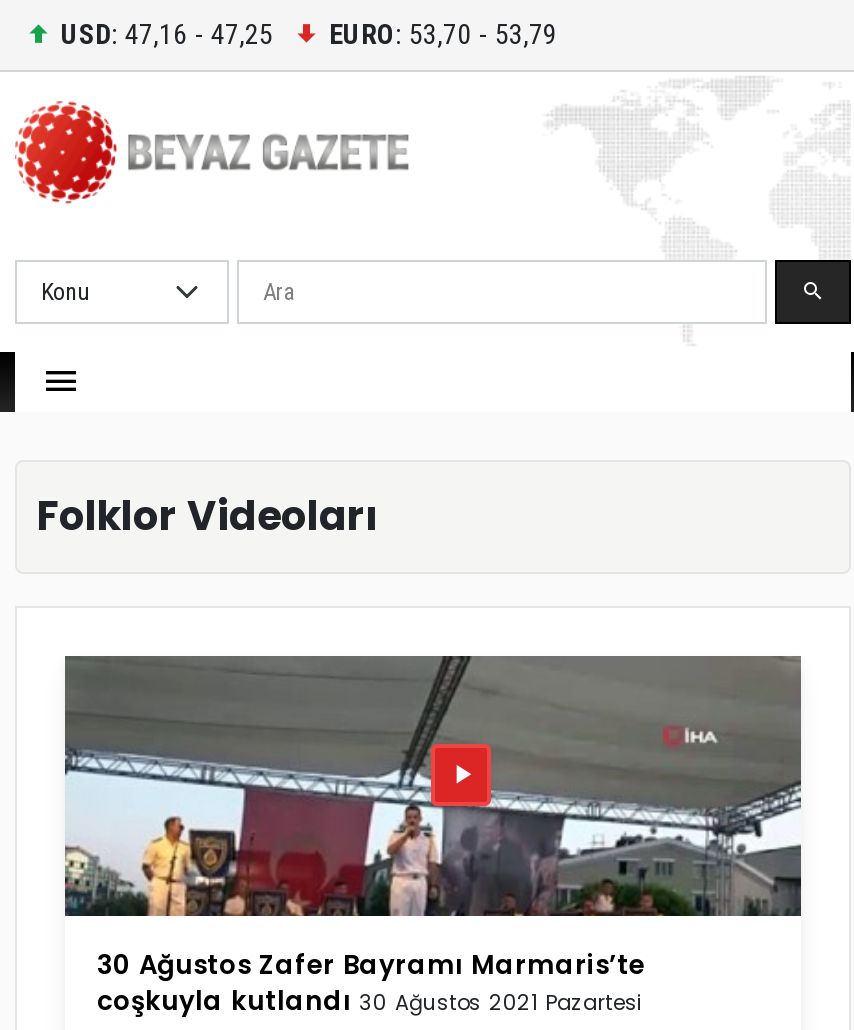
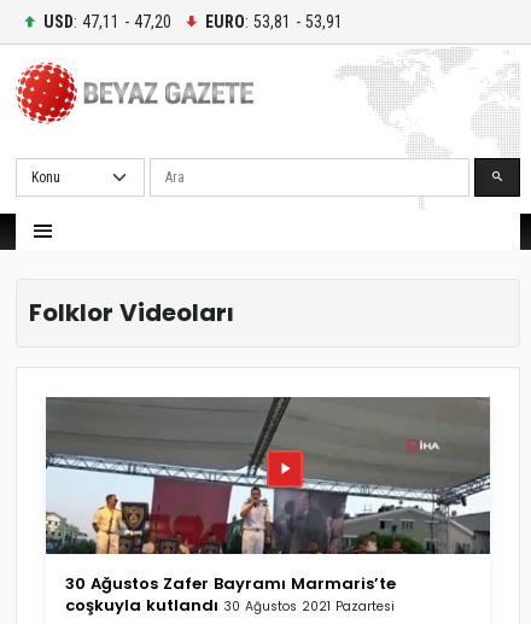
- USD: 47,16 - 47,25
+ USD: 47,11 - 47,20

- EURO: 53,70 - 53,79
+ EURO: 53,81 - 53,91
